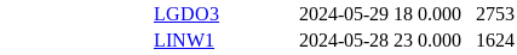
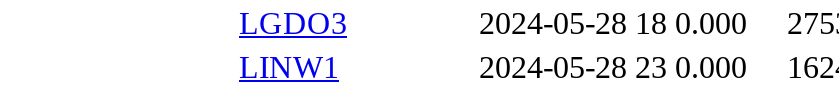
- 2024-05-29 18 0.000
+ 2024-05-28 18 0.000
